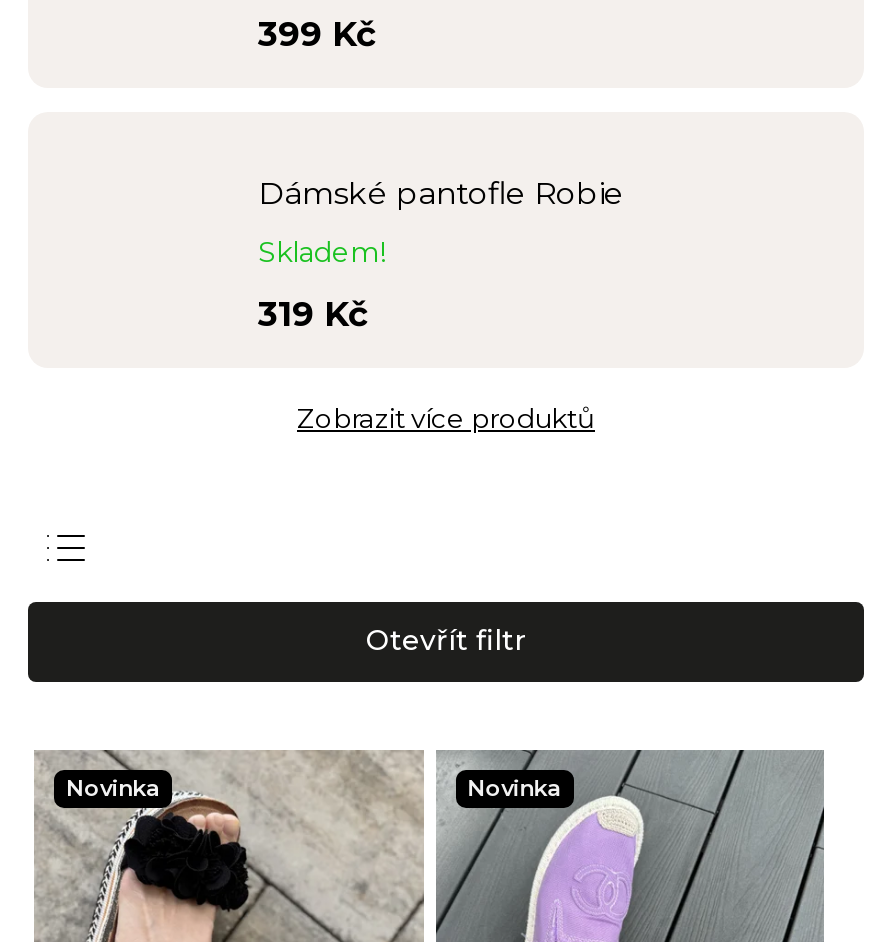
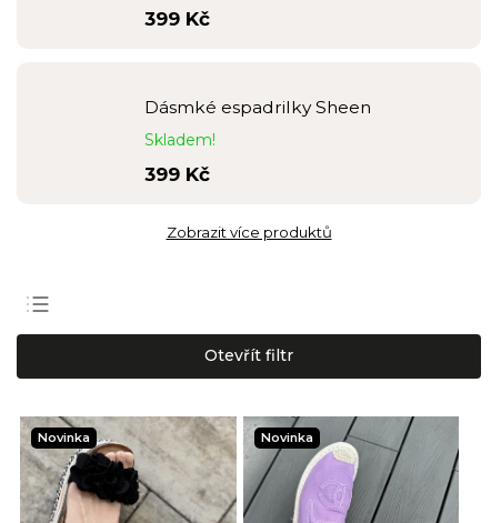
- Dámské pantofle Robie
+ Dásmké espadrilky Sheen

- 319 Kč
+ 399 Kč
